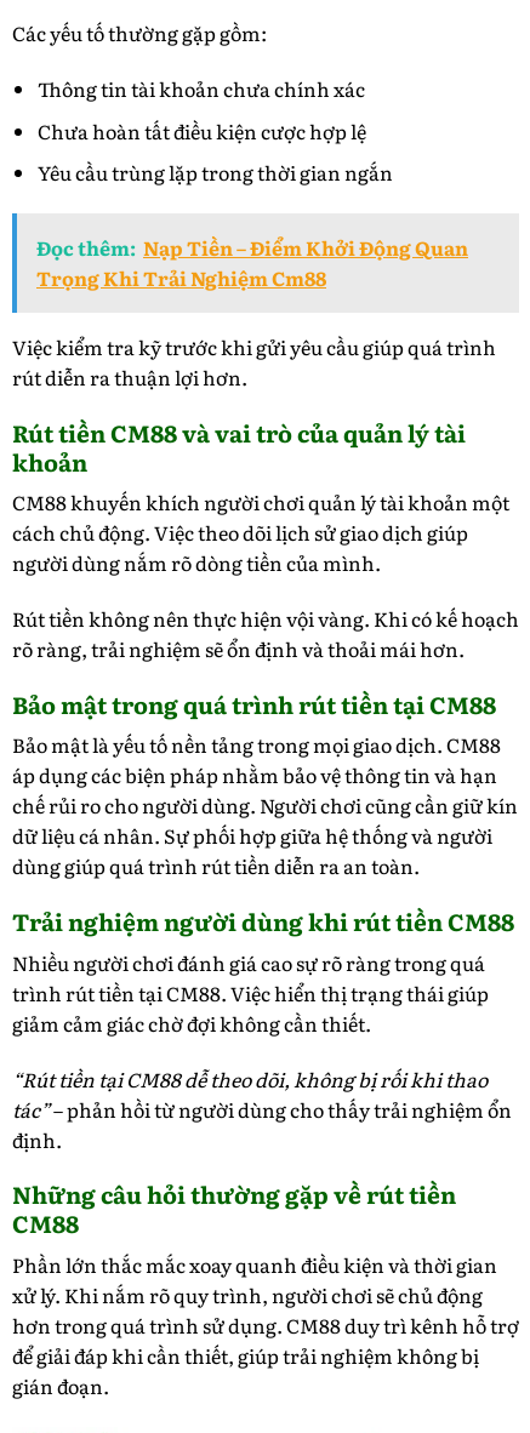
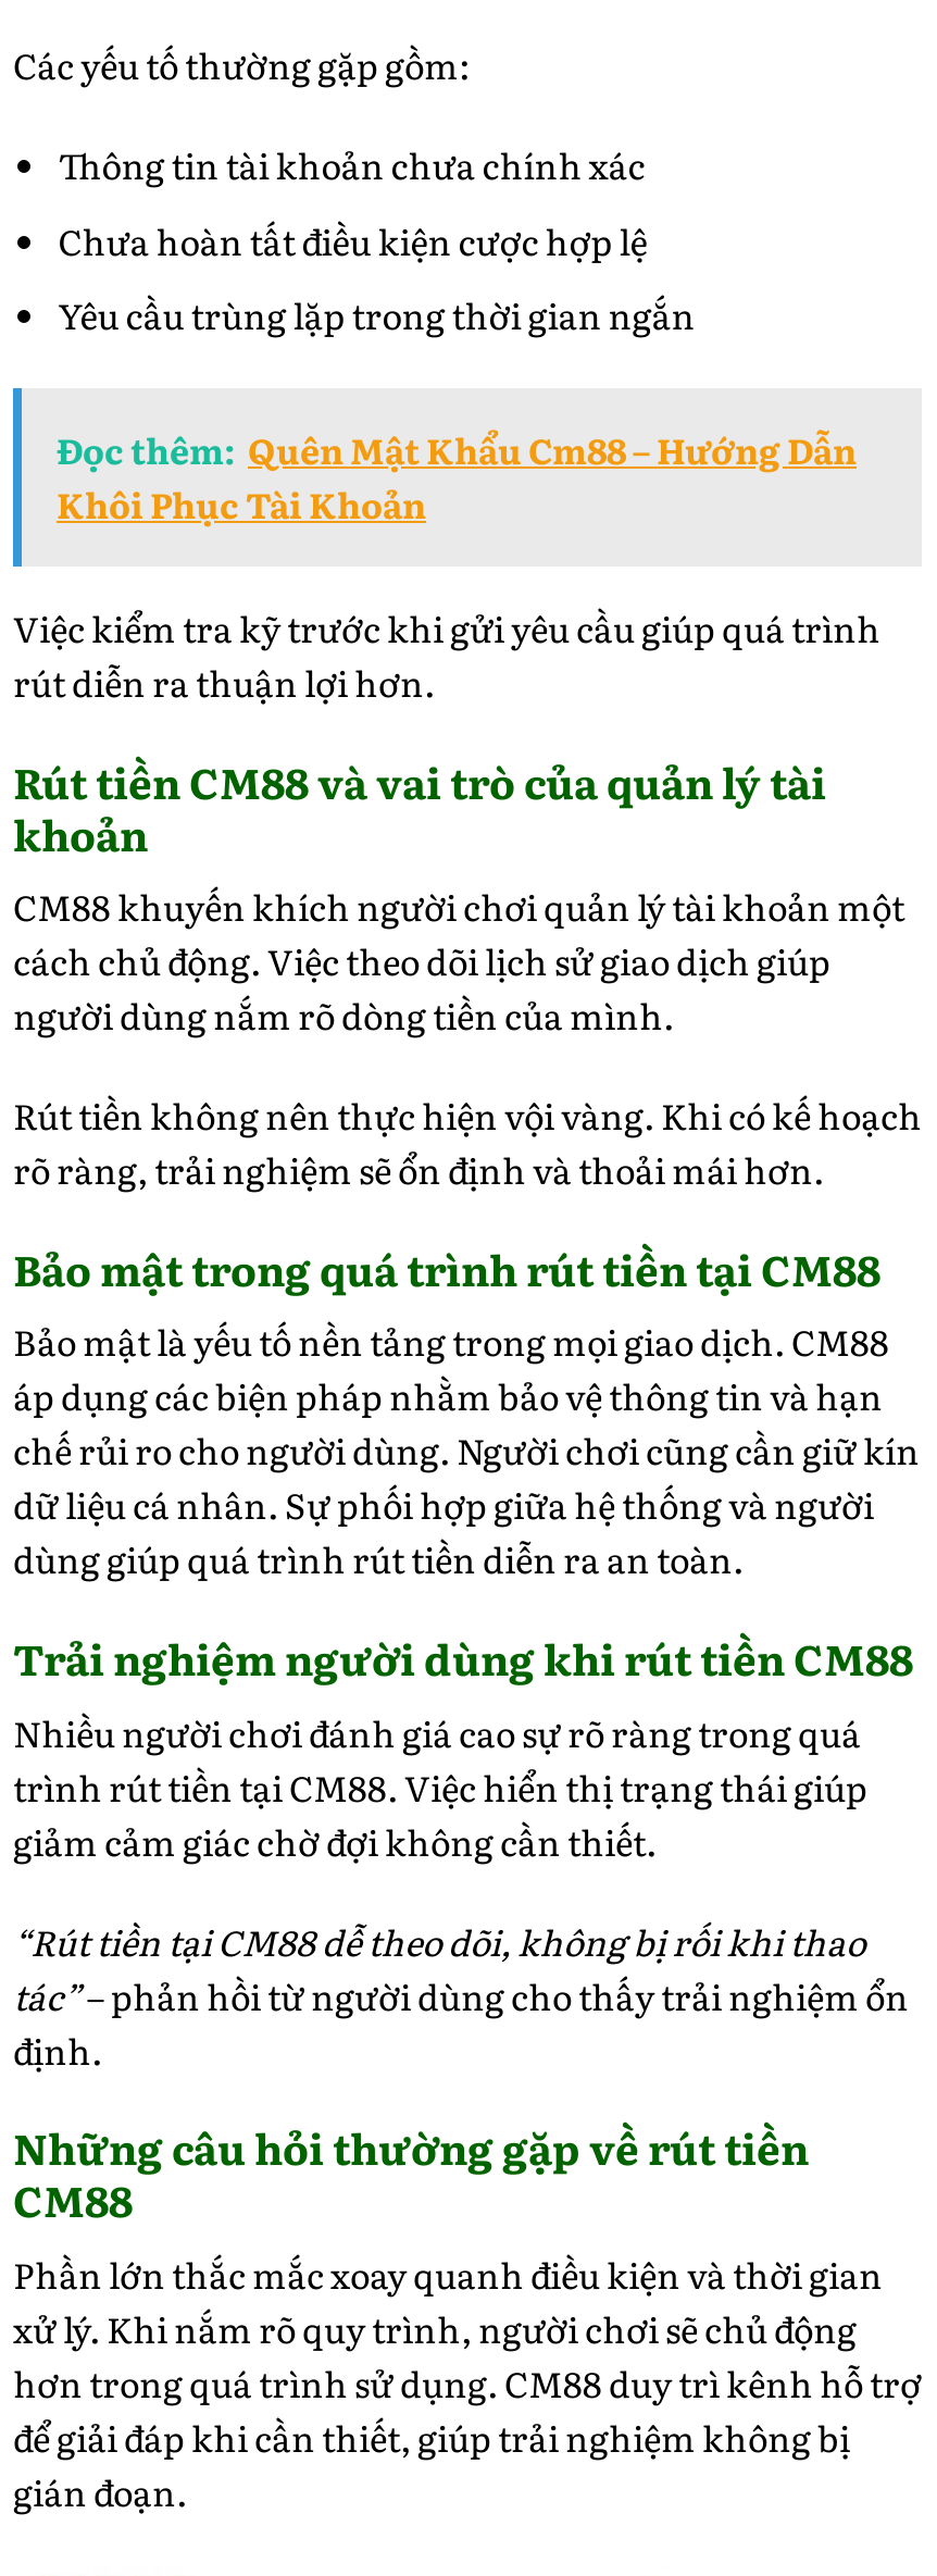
- Đọc thêm: Nạp Tiền – Điểm Khởi Động Quan
- Trọng Khi Trải Nghiệm Cm88
+ Đọc thêm: Quên Mật Khẩu Cm88 – Hướng Dẫn
+ Khôi Phục Tài Khoản
